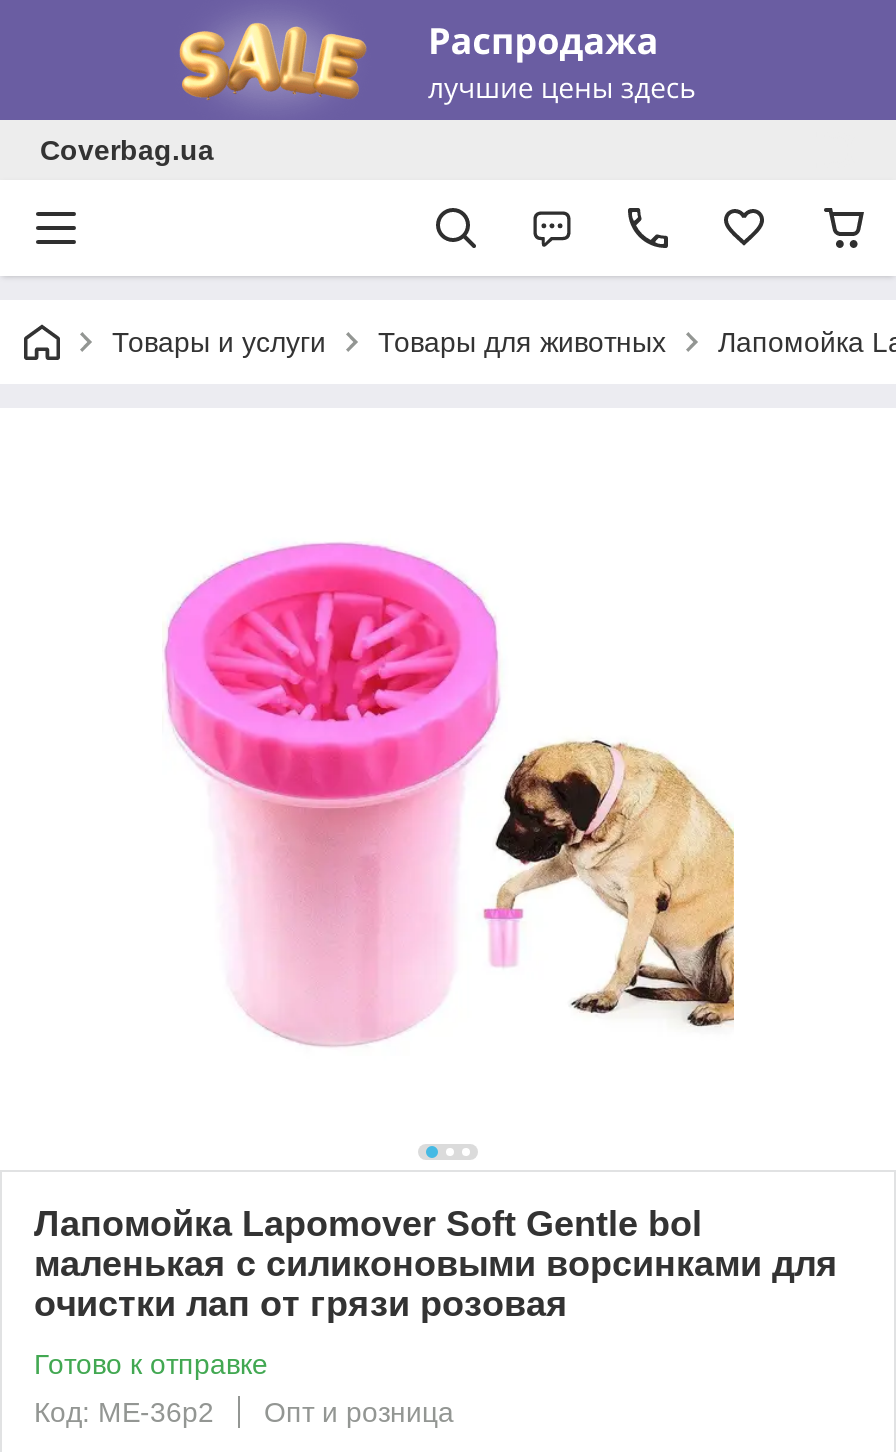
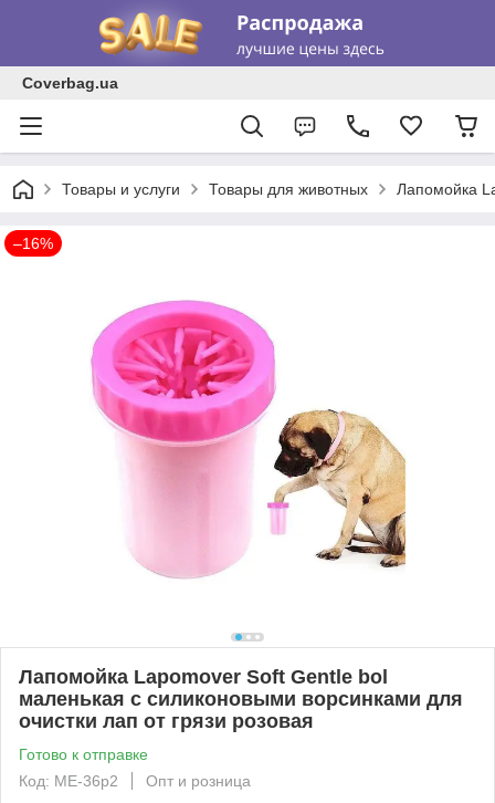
+ –16%
